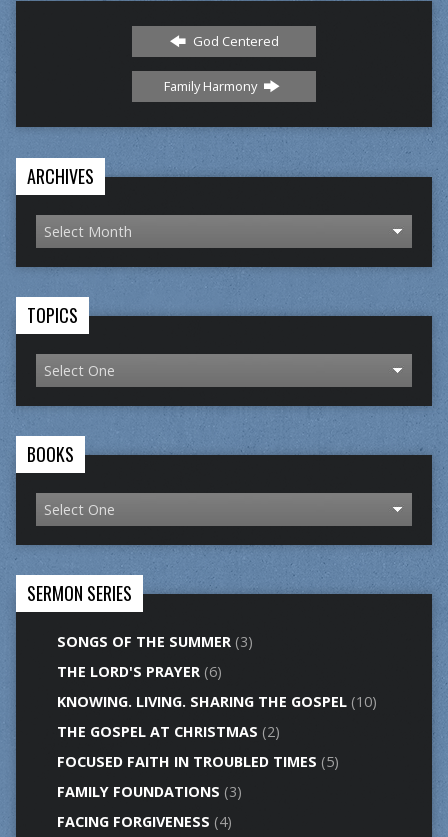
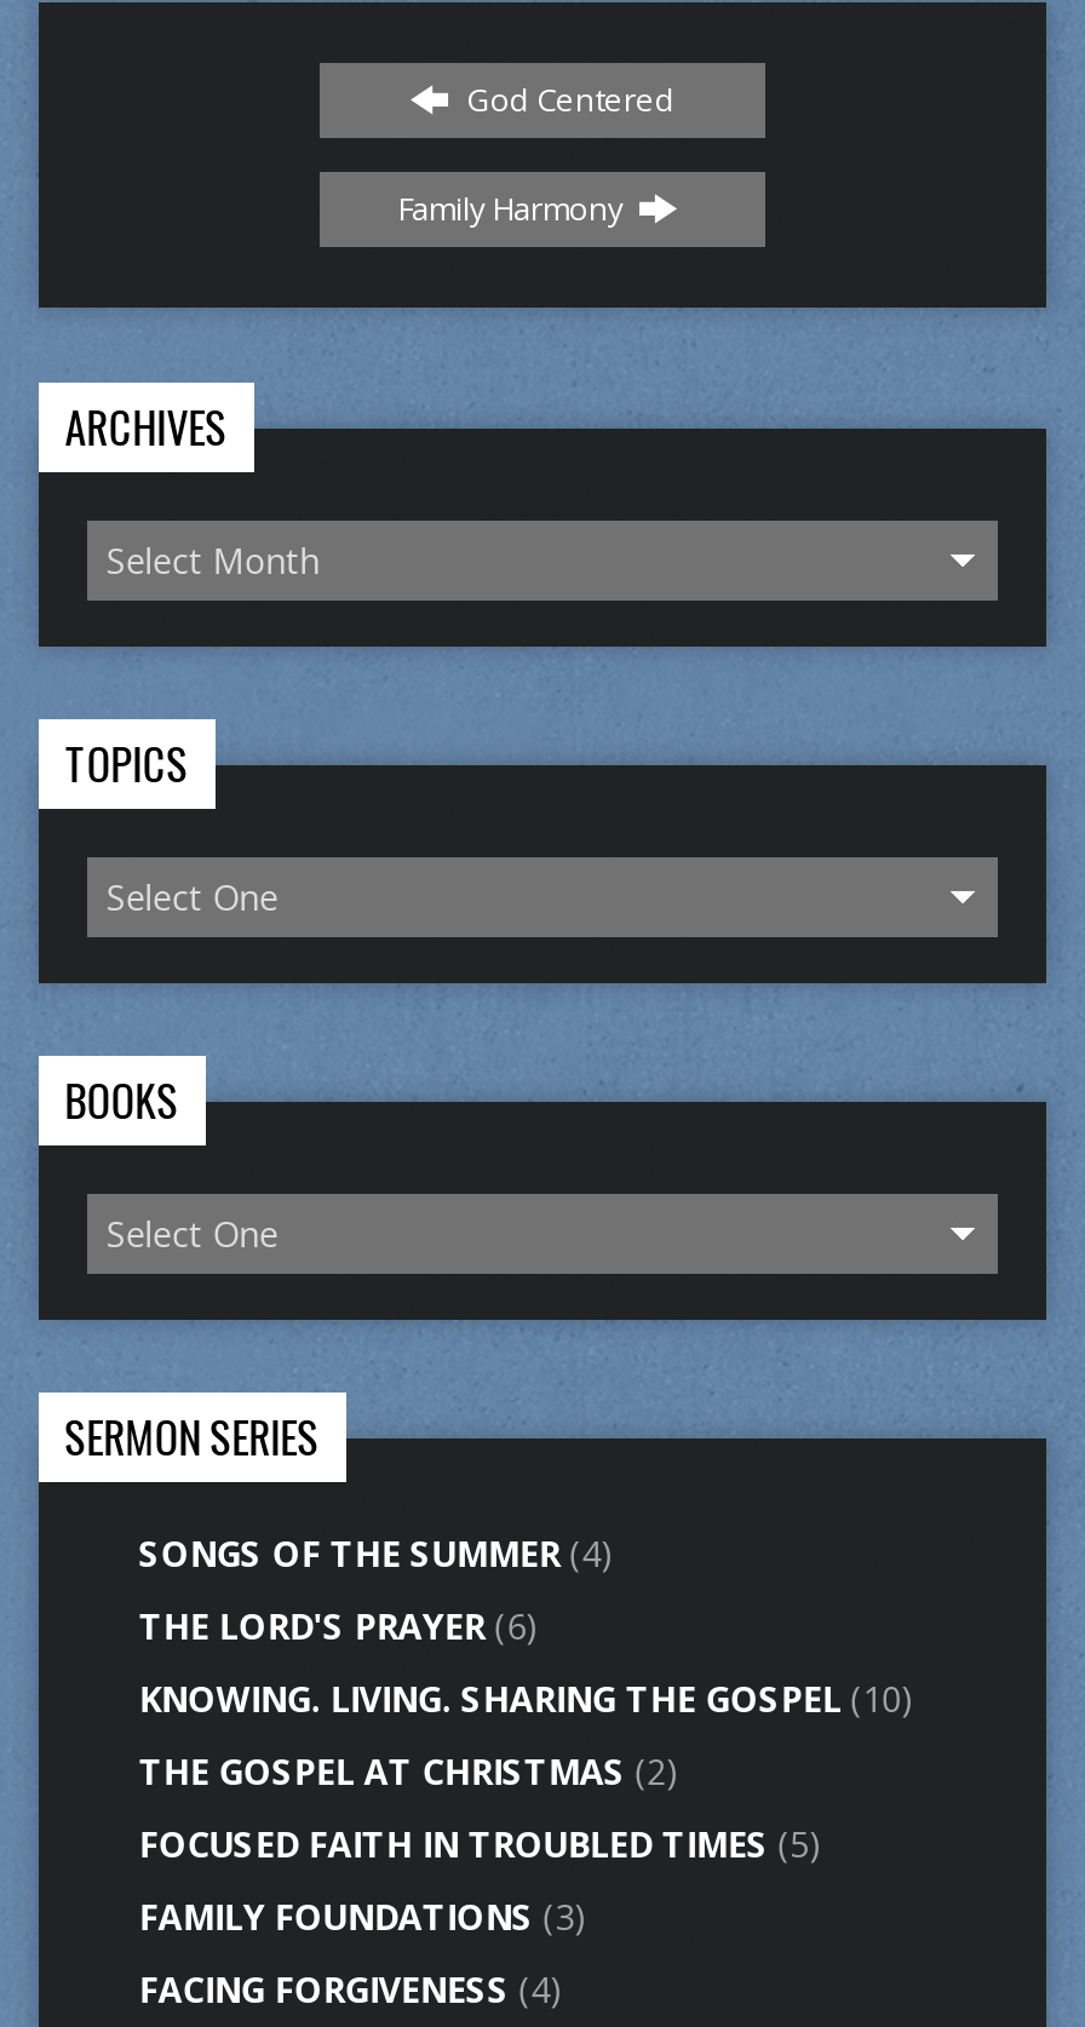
- SONGS OF THE SUMMER (3)
+ SONGS OF THE SUMMER (4)
